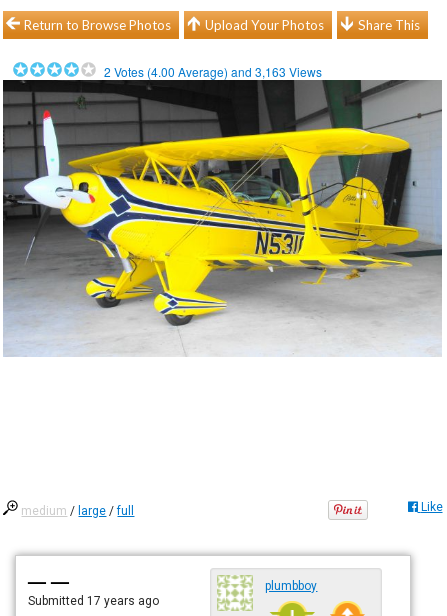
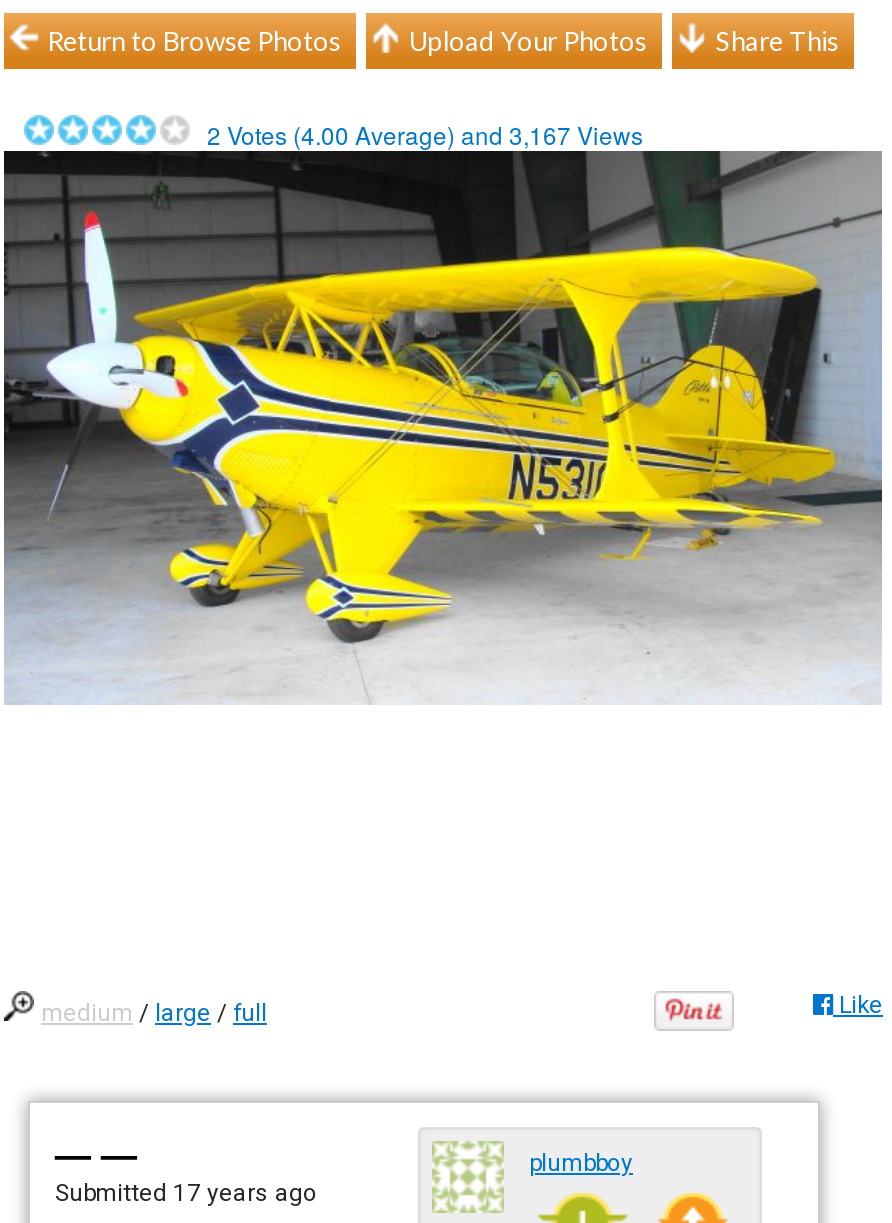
- 2 Votes (4.00 Average) and 3,163 Views
+ 2 Votes (4.00 Average) and 3,167 Views
